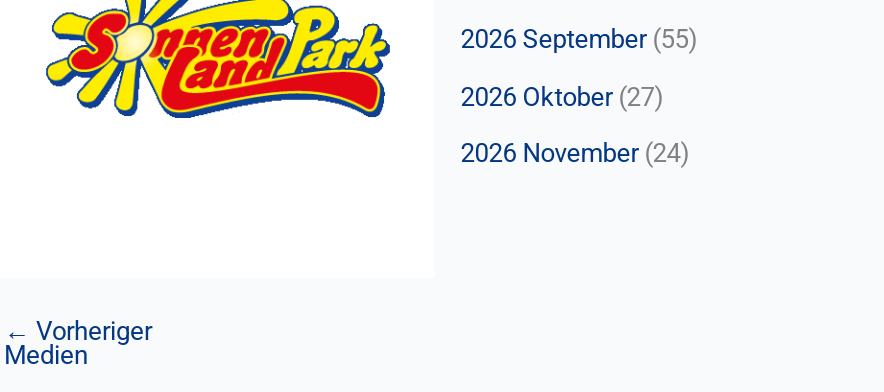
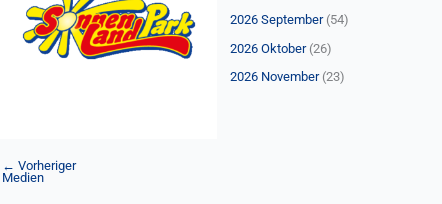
- 2026 September (55)
+ 2026 September (54)

- 2026 Oktober (27)
+ 2026 Oktober (26)

- 2026 November (24)
+ 2026 November (23)
